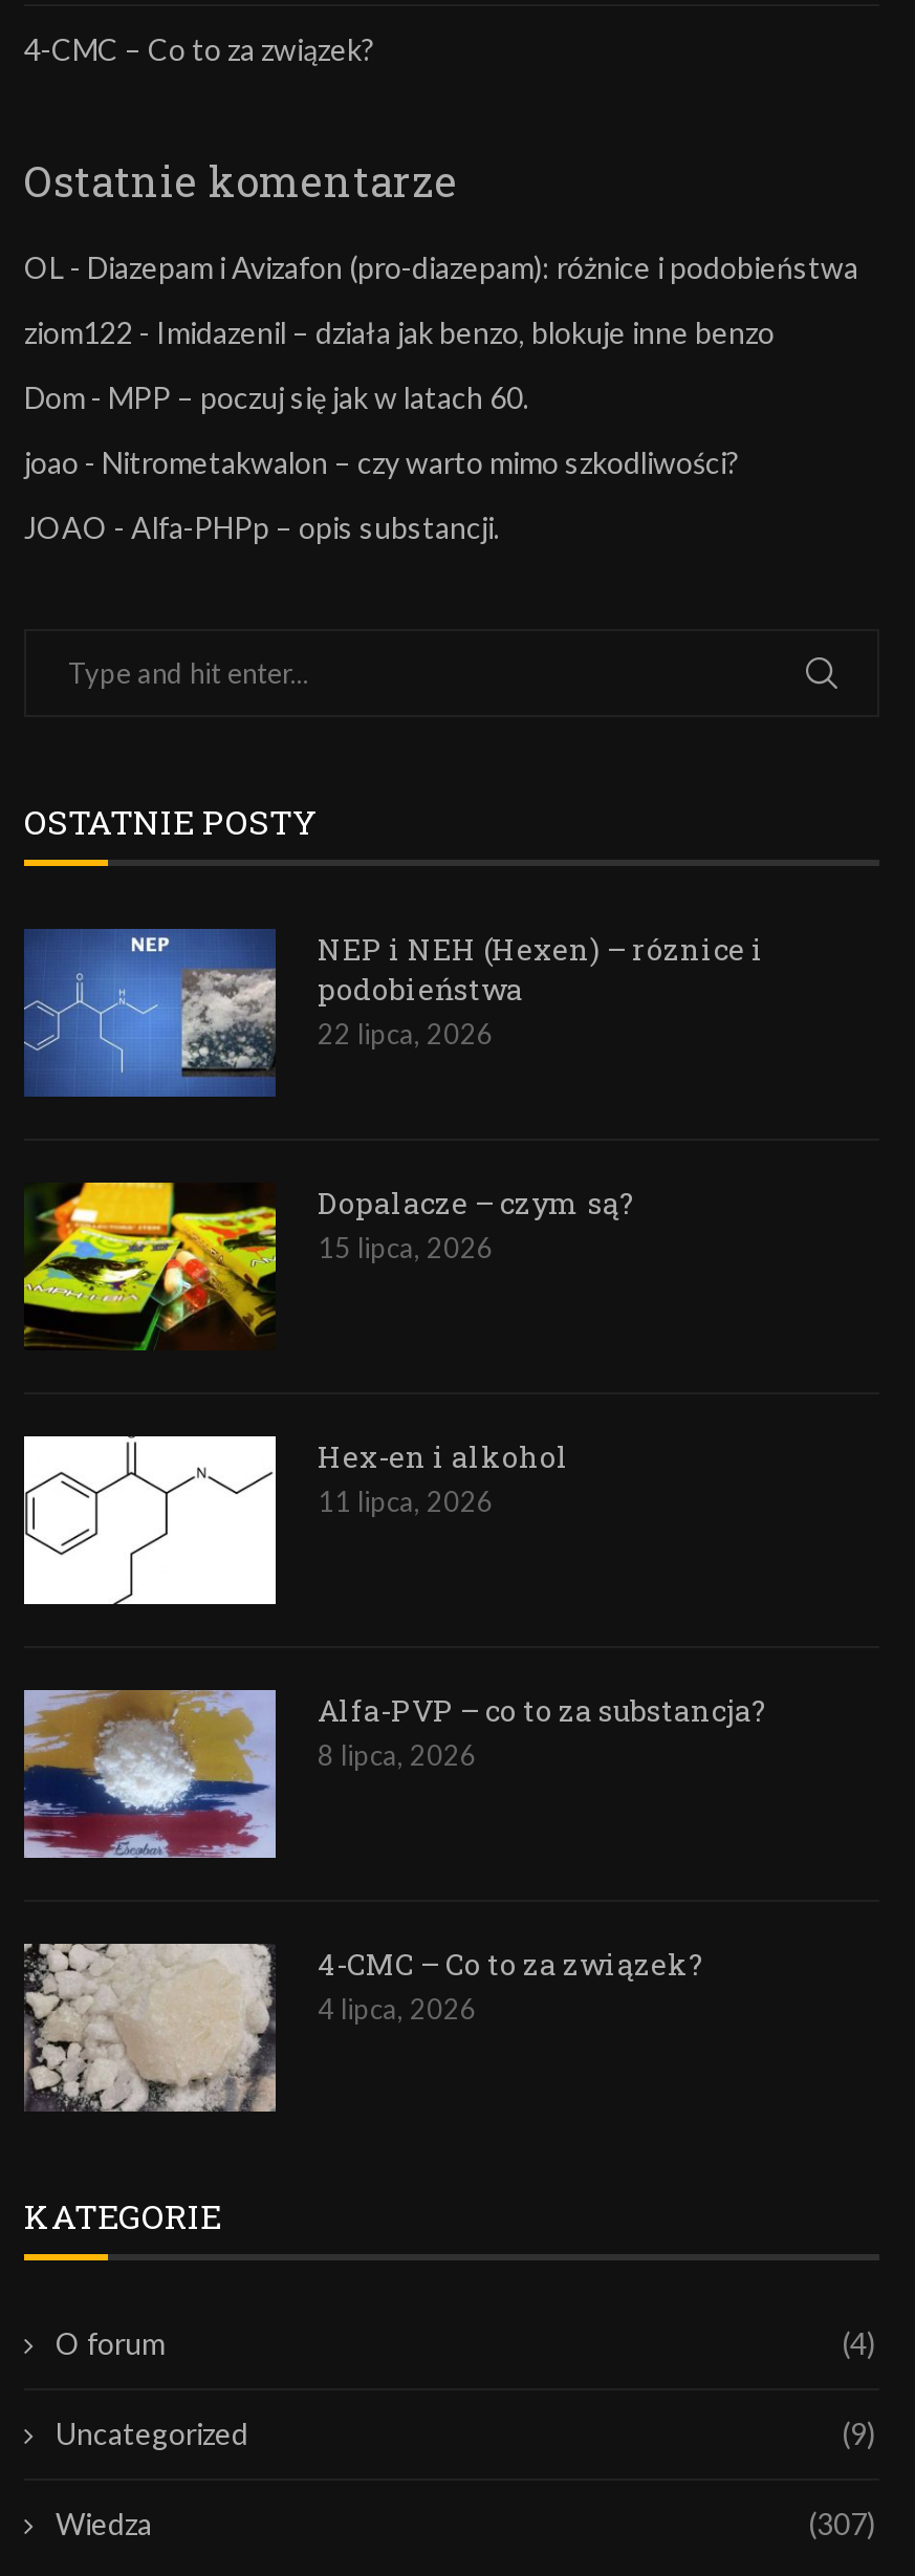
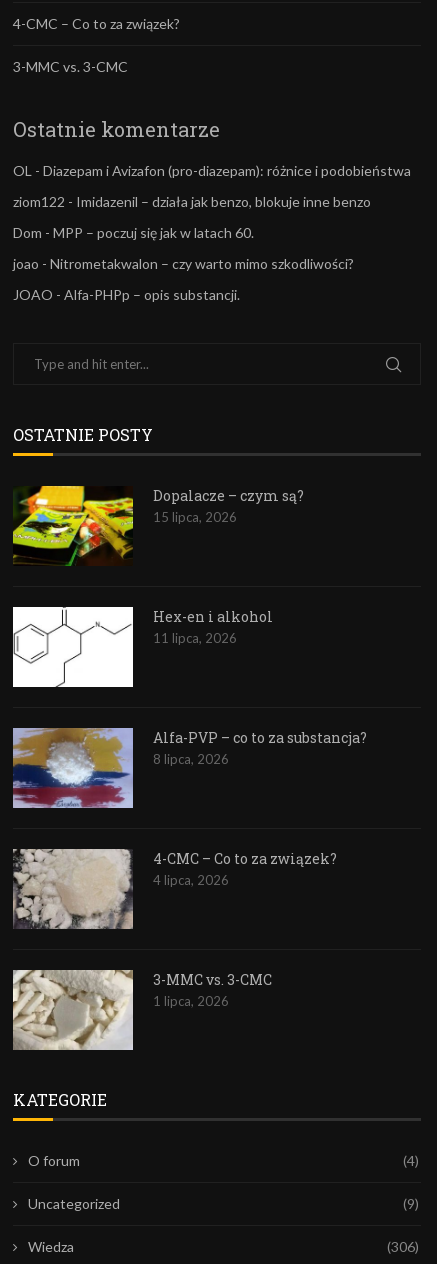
+ 3-MMC vs. 3-CMC

- [image]
- NEP i NEH (Hexen) – róznice i
- podobieństwa
- 22 lipca, 2026

moved up: [image] | Dopalacze – czym są? | 15 lipca, 2026 | ... | 4-CMC – Co to za związek? | 4 lipca, 2026

moved up: [image]

+ [image]
+ 3-MMC vs. 3-CMC
+ 1 lipca, 2026

- (307)
+ (306)
